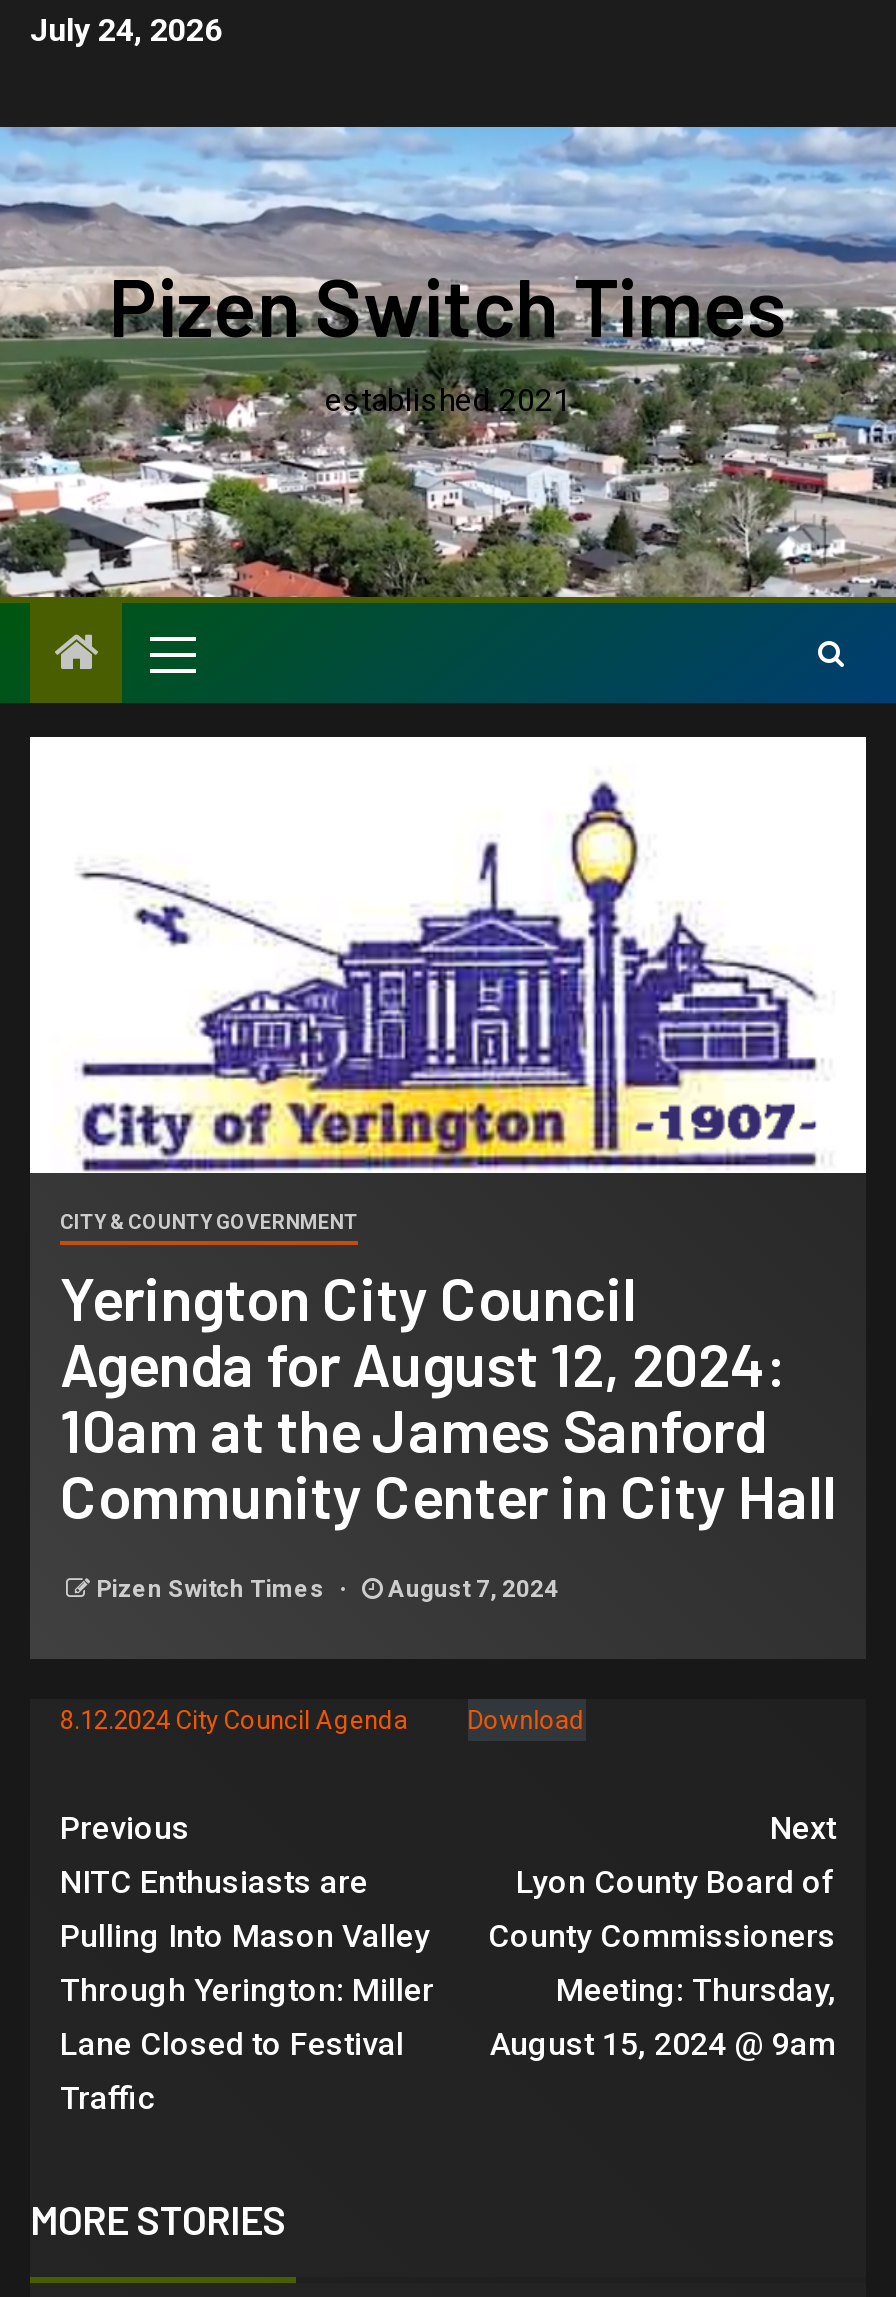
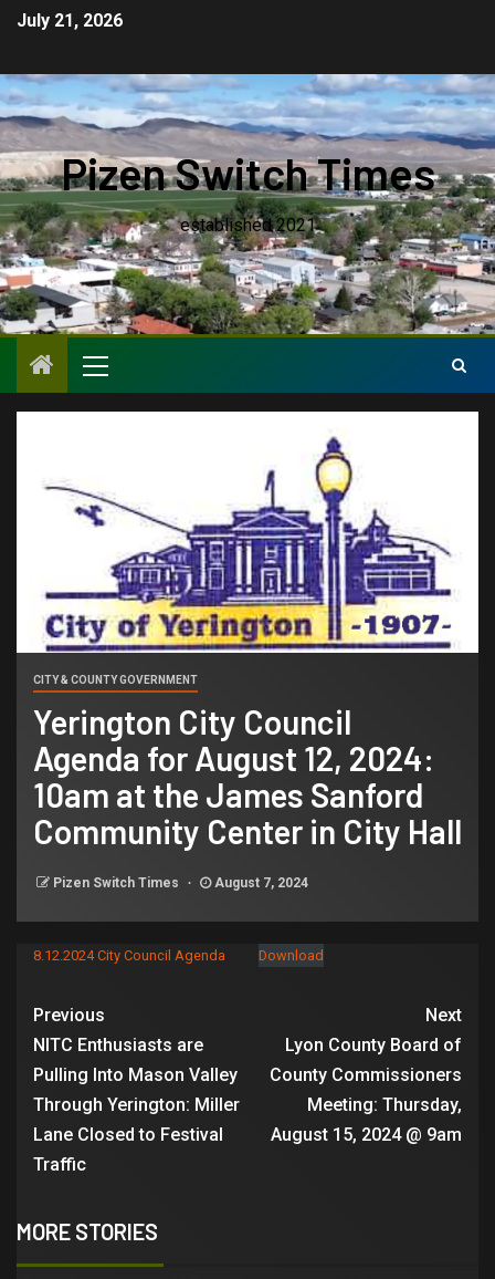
- July 24, 2026
+ July 21, 2026
